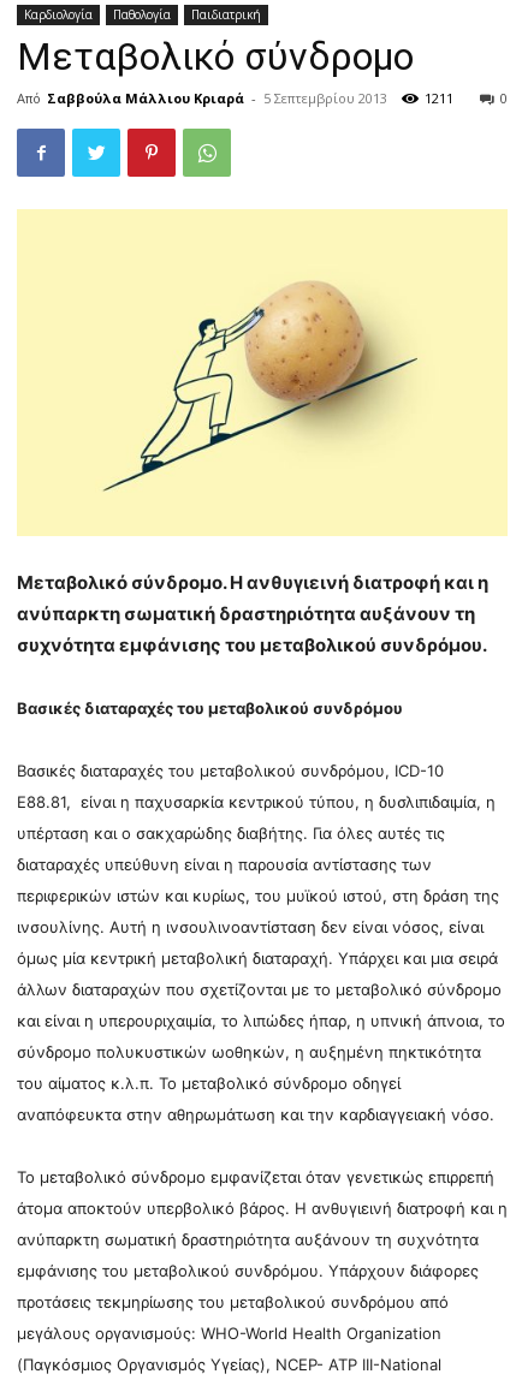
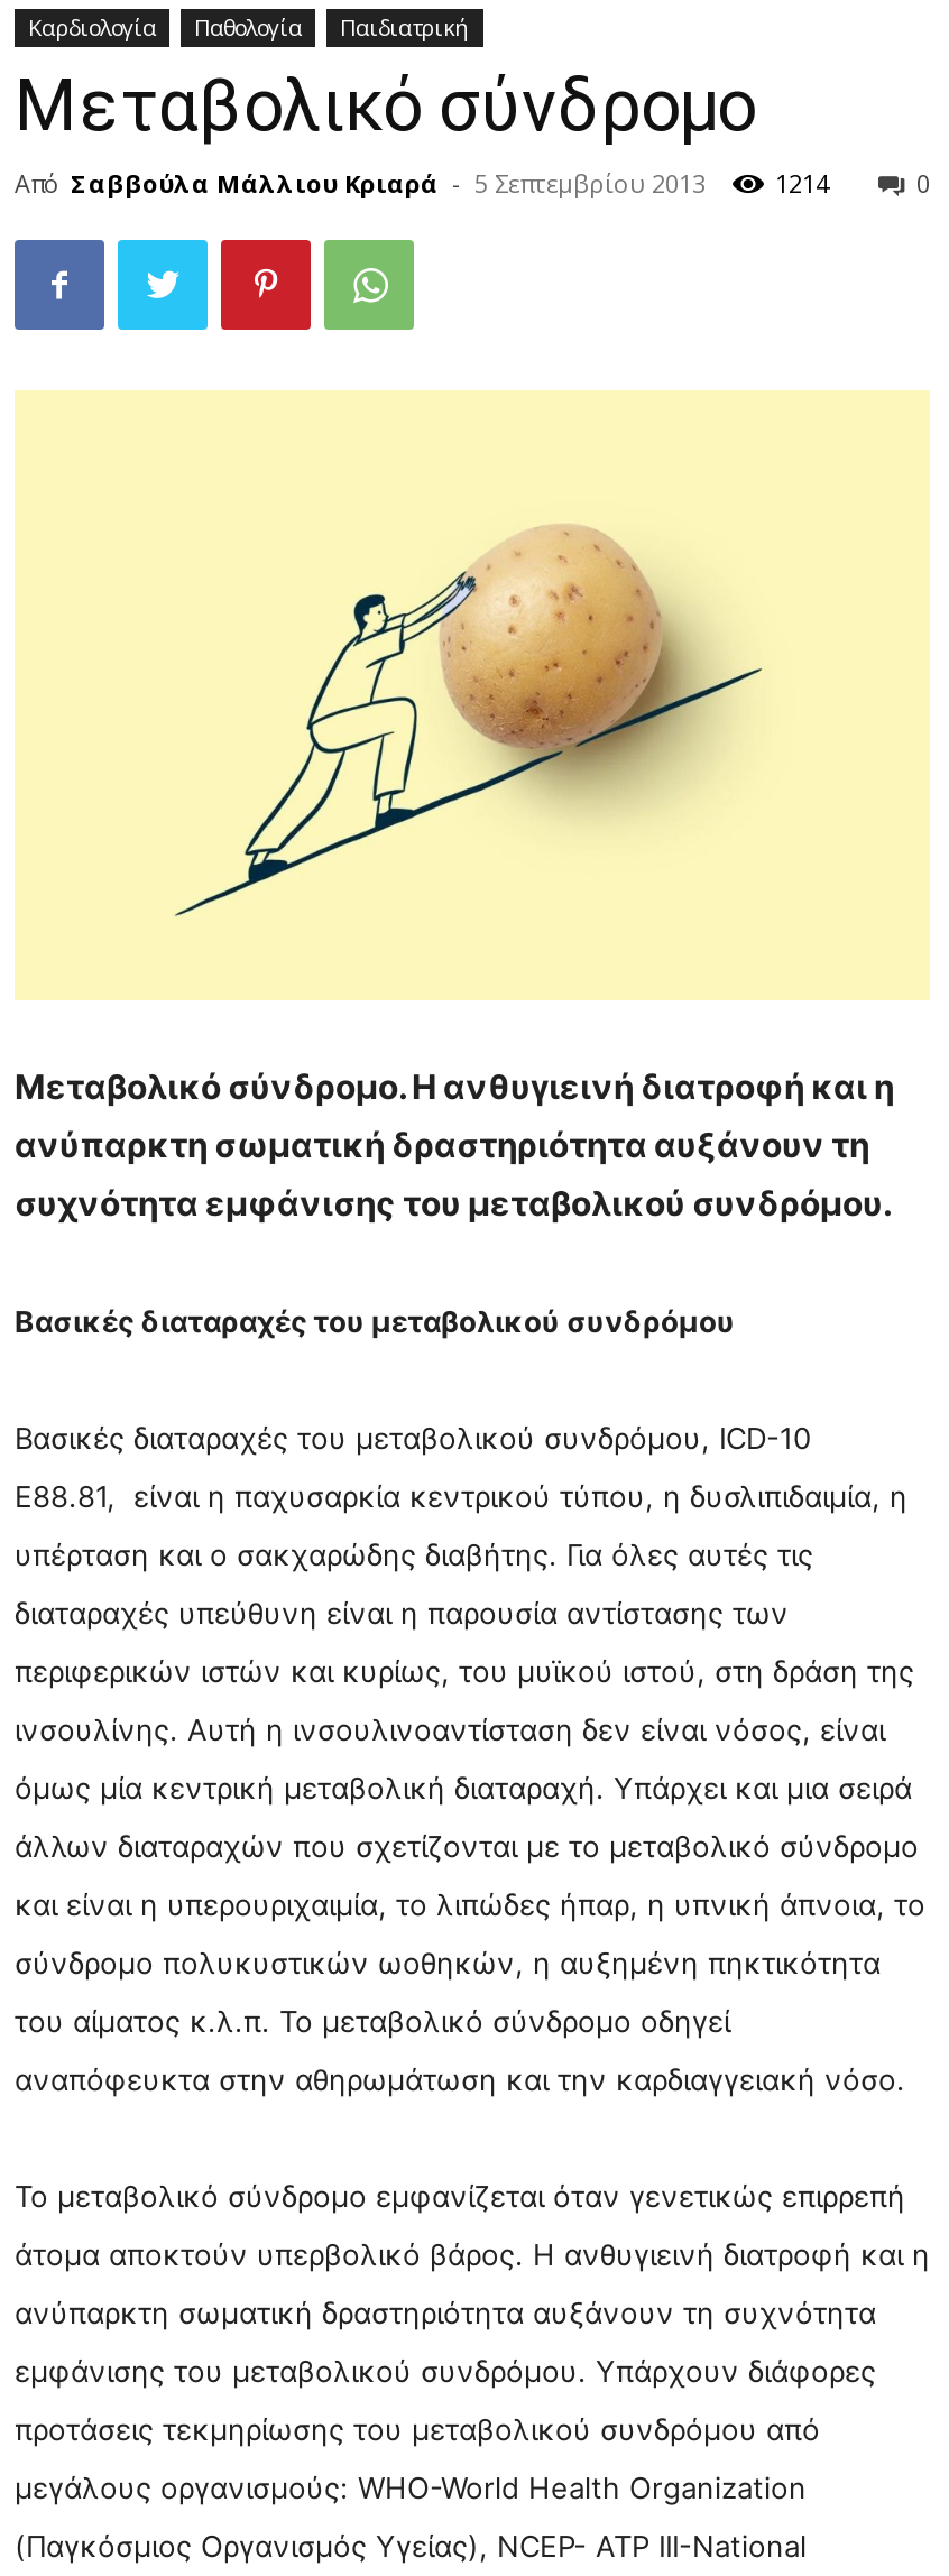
- 1211
+ 1214
